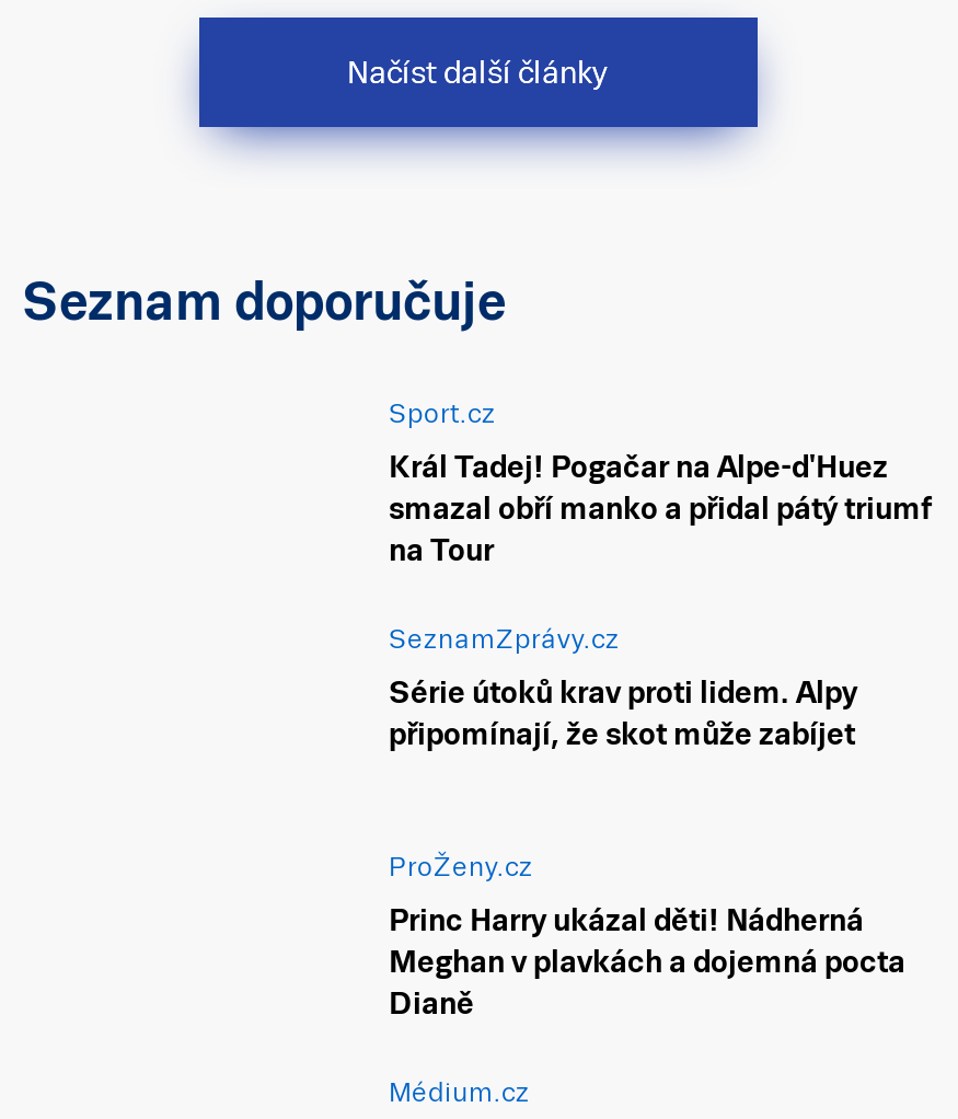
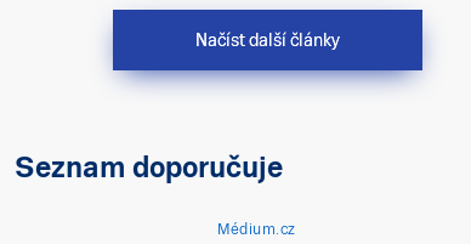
- Sport.cz
- Král Tadej! Pogačar na Alpe-d'Huez
- smazal obří manko a přidal pátý triumf
- na Tour
- SeznamZprávy.cz
- Série útoků krav proti lidem. Alpy
- připomínají, že skot může zabíjet

- ProŽeny.cz
- Princ Harry ukázal děti! Nádherná
- Meghan v plavkách a dojemná pocta
- Dianě
